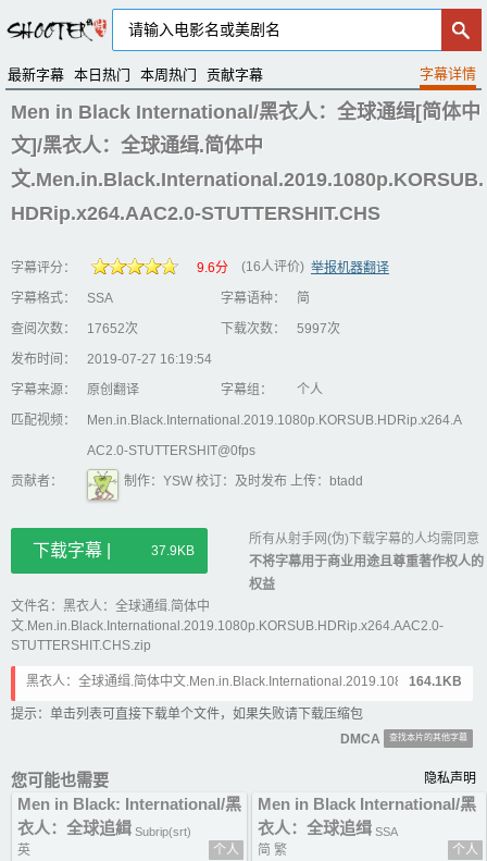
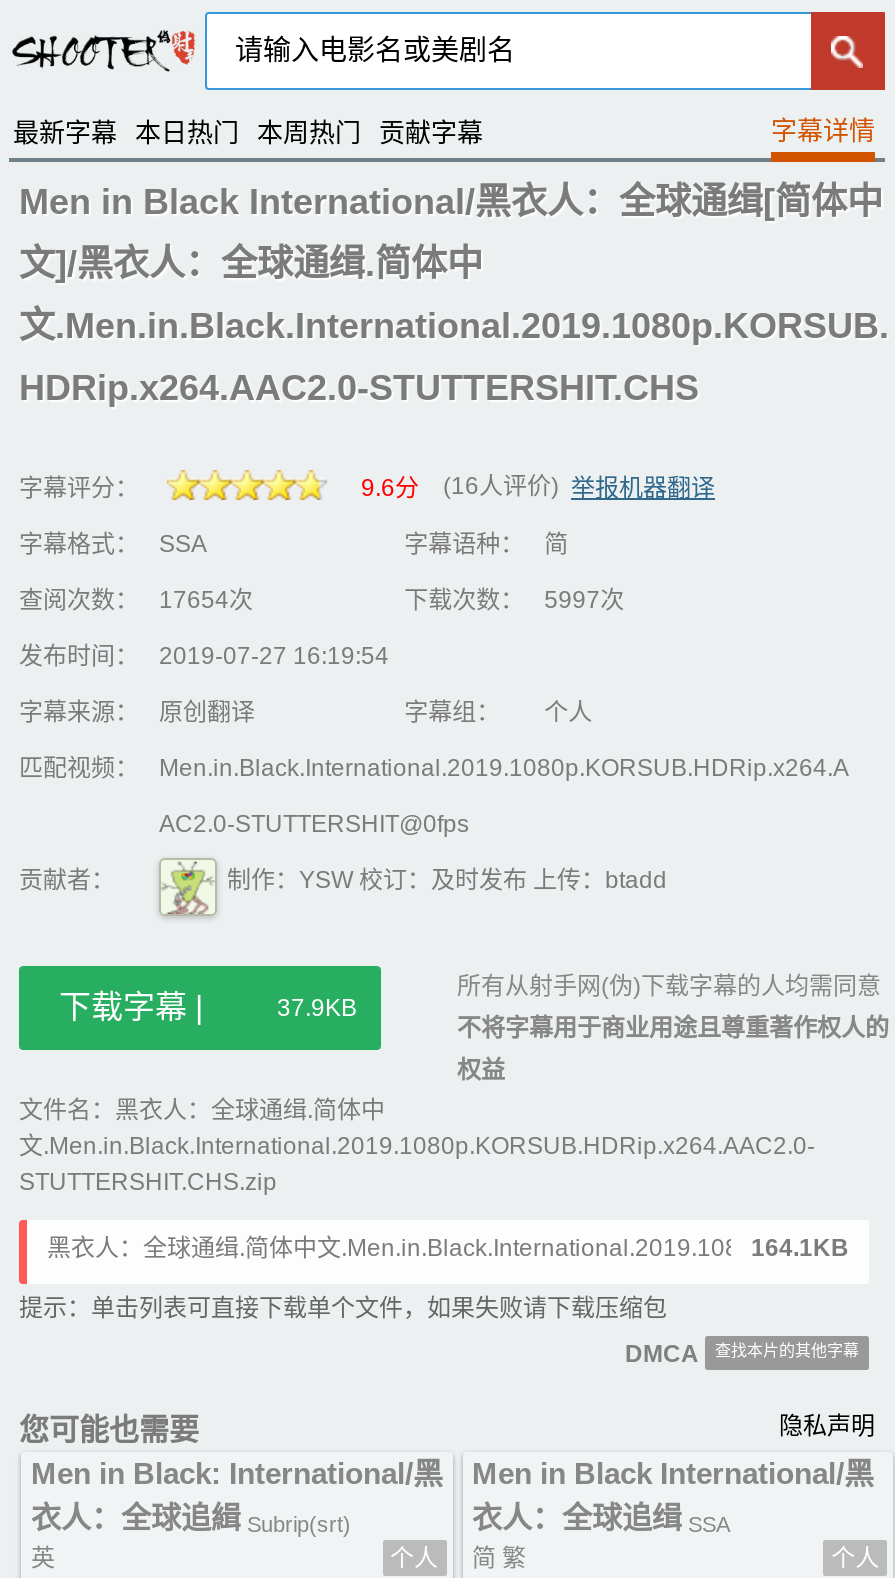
- 查阅次数： 17652次
+ 查阅次数： 17654次
